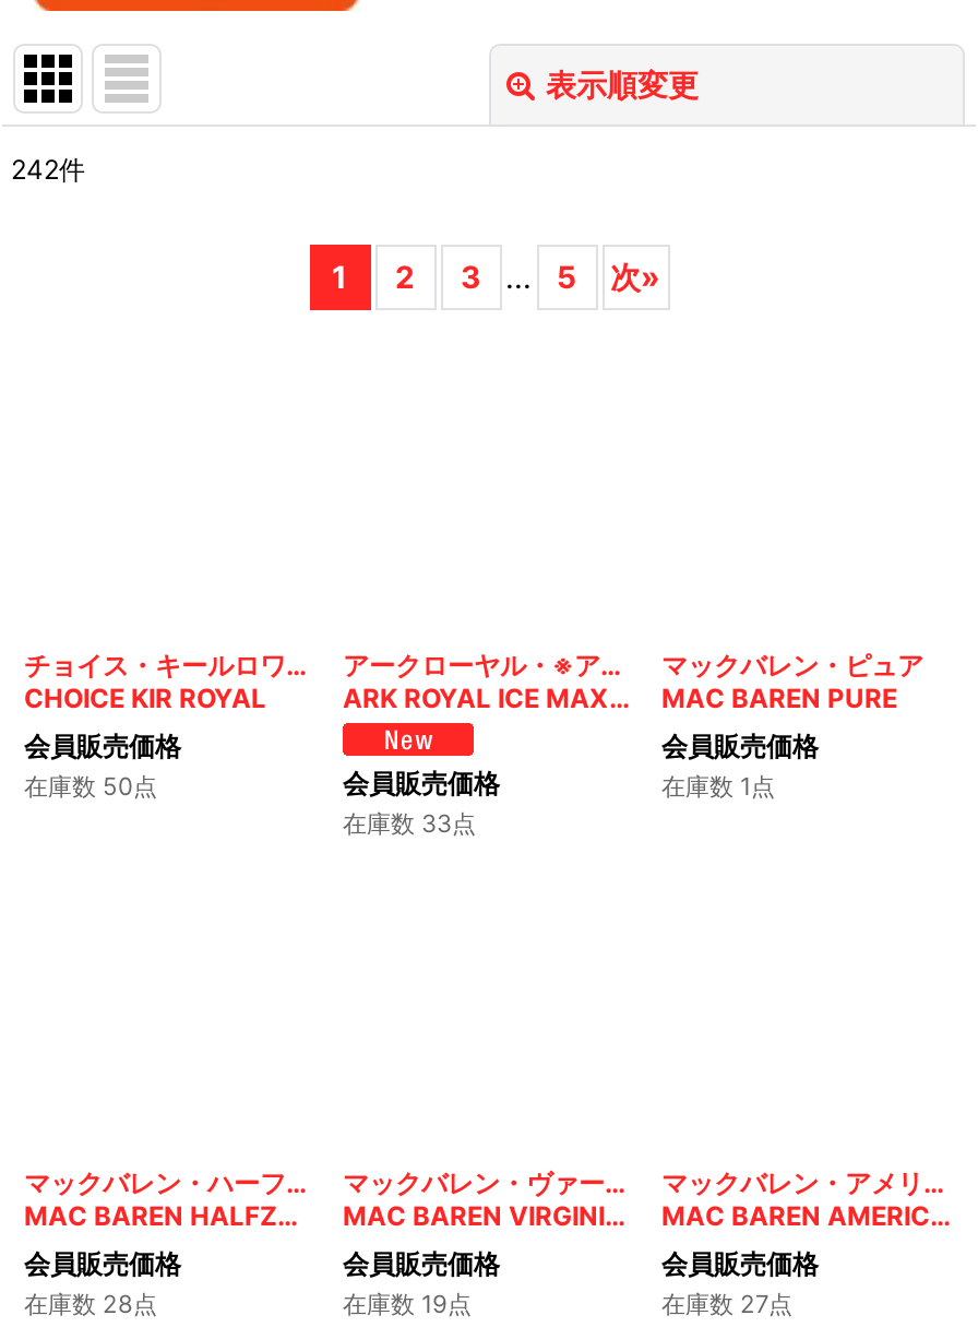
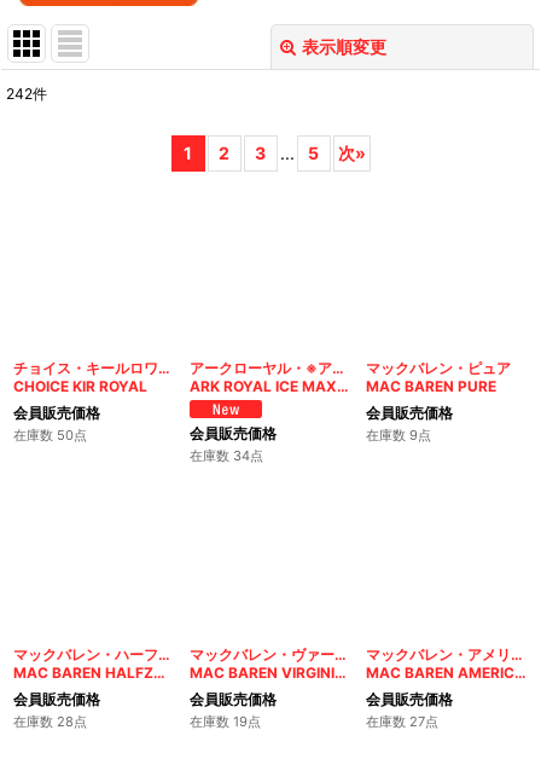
- 在庫数 1点
+ 在庫数 9点

- 在庫数 33点
+ 在庫数 34点
